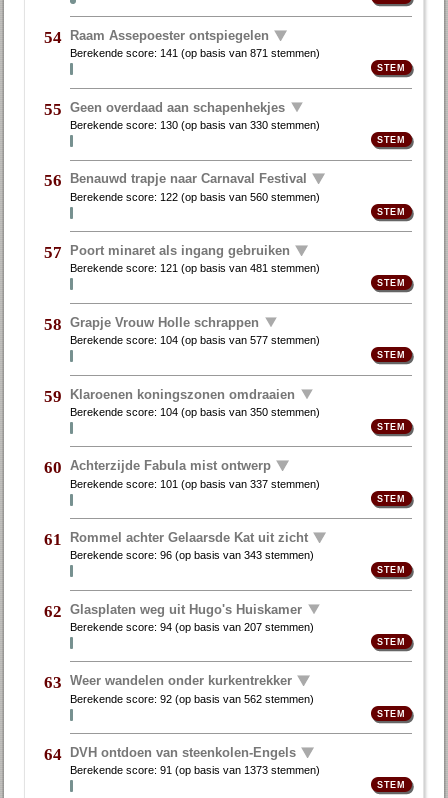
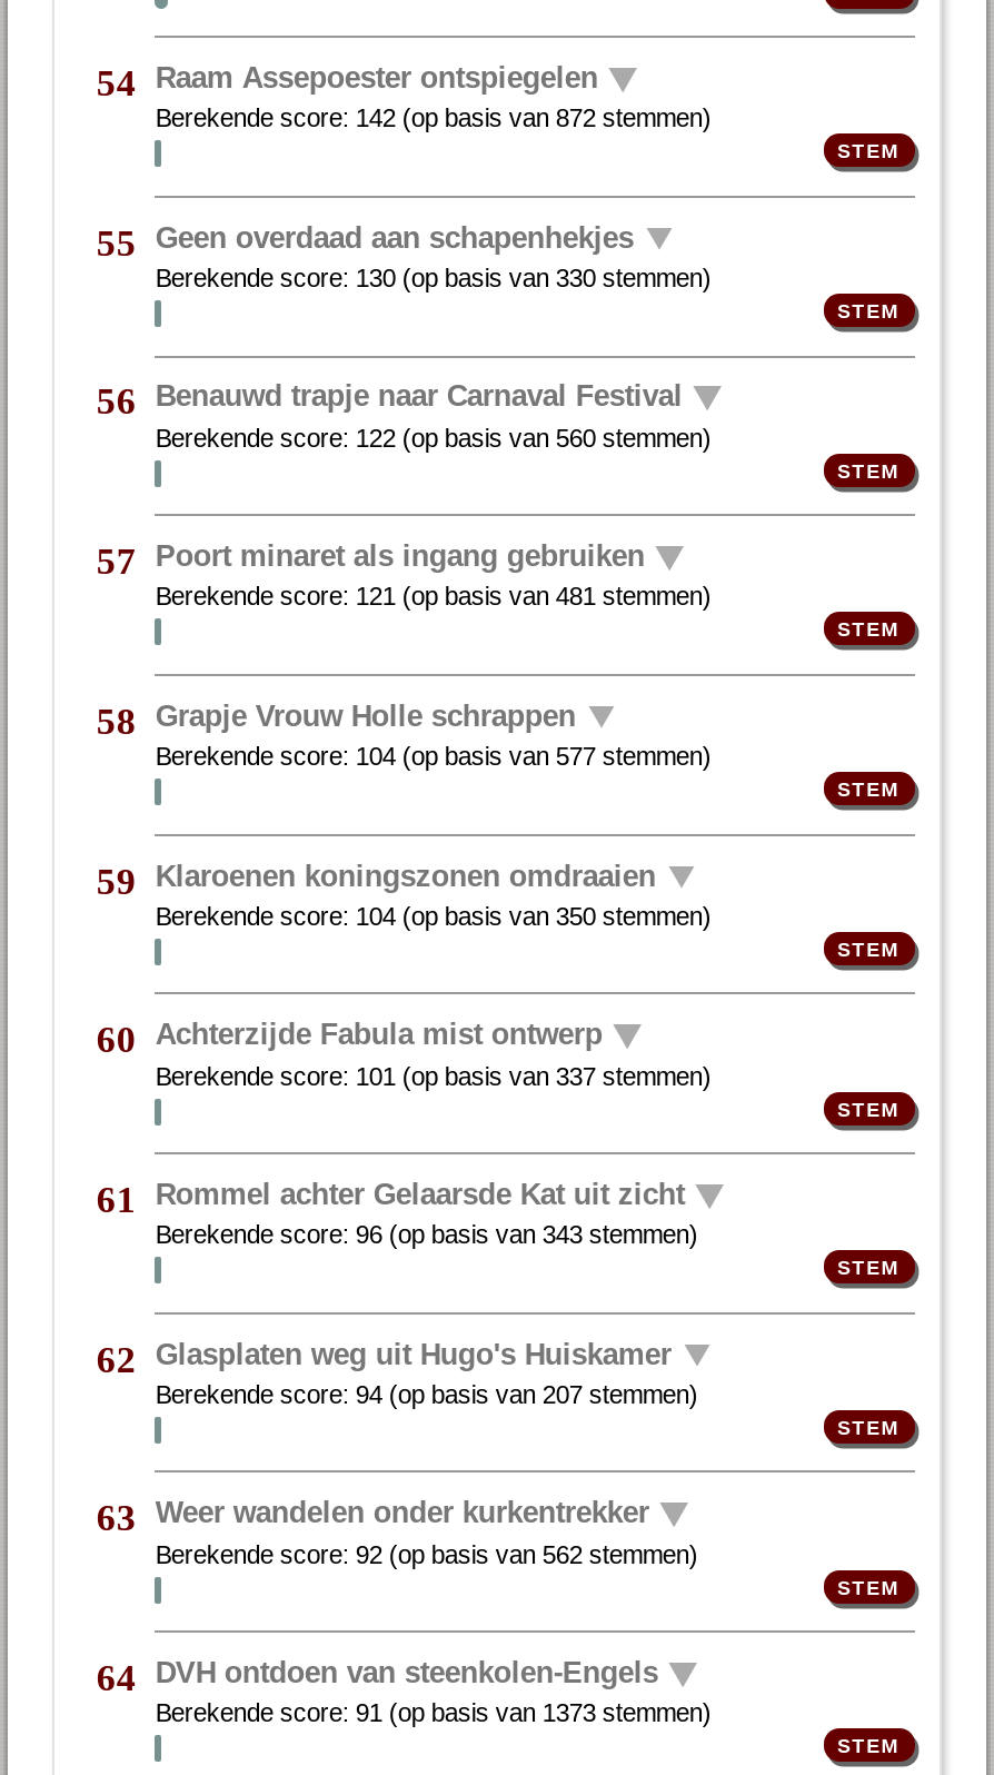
- Berekende score: 141 (op basis van 871 stemmen)
+ Berekende score: 142 (op basis van 872 stemmen)
